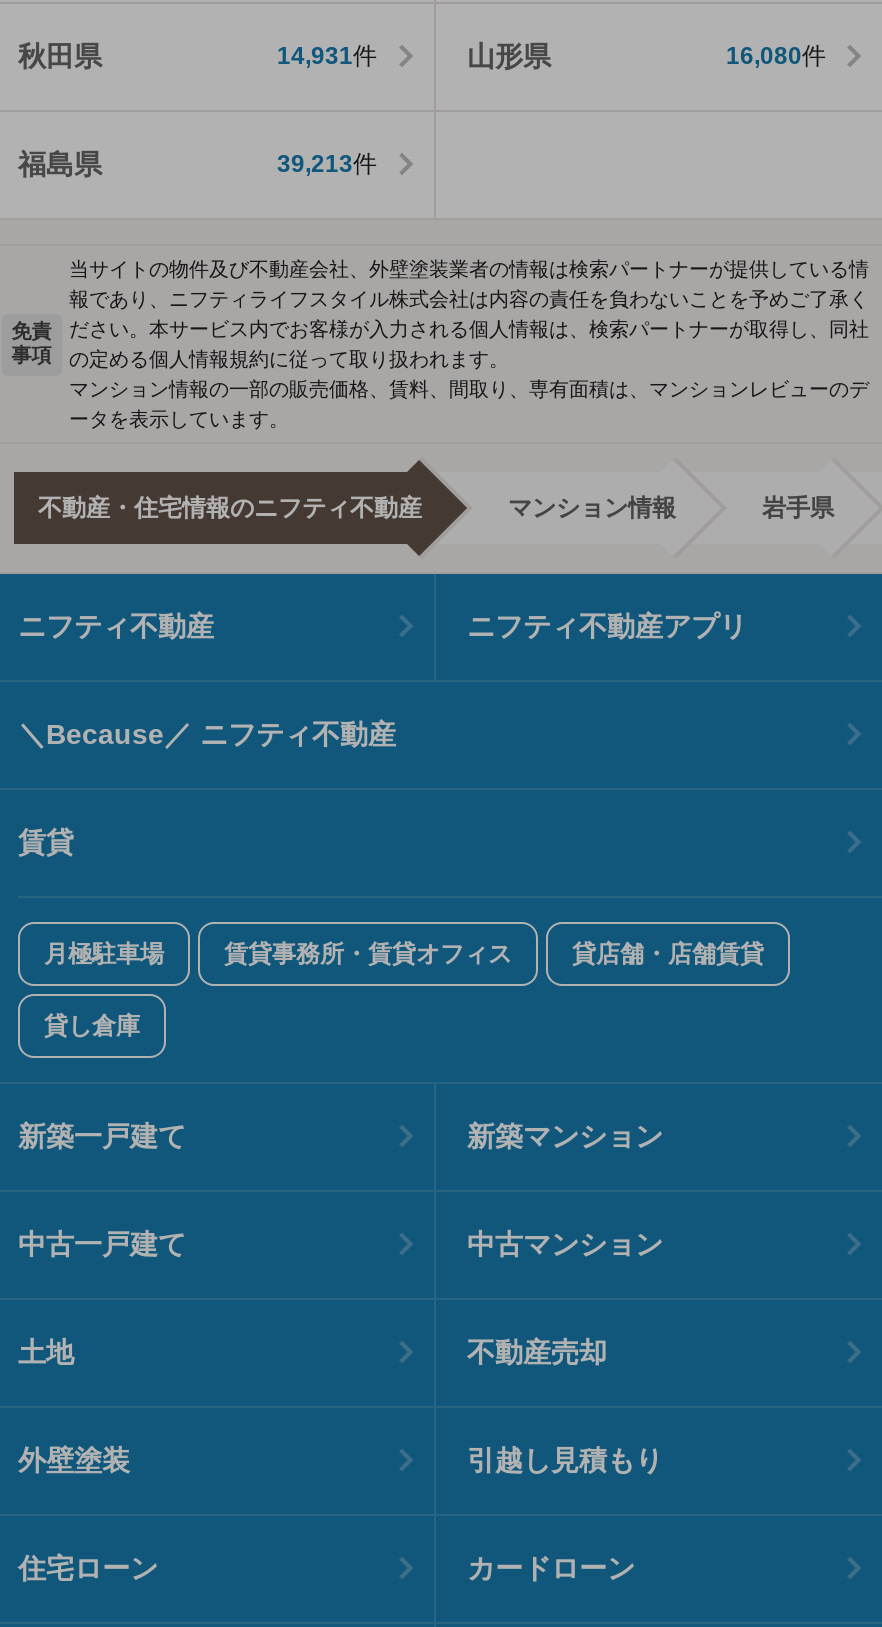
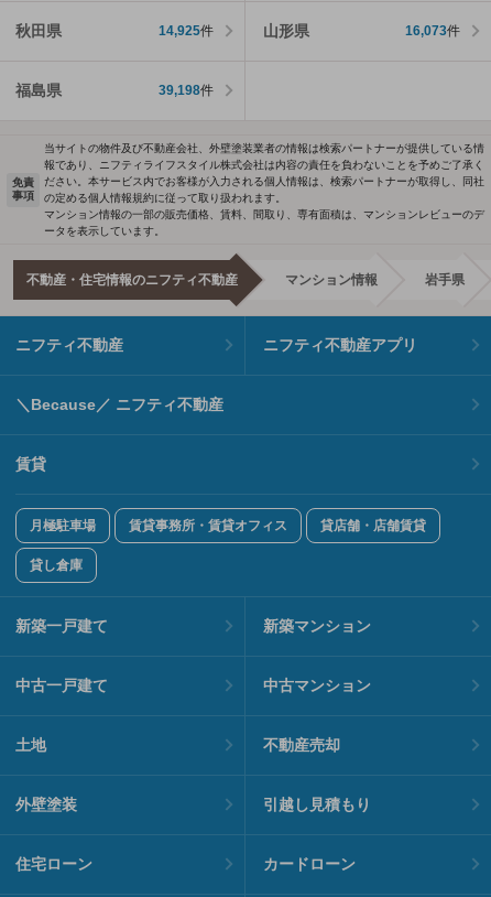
- 14,931件
+ 14,925件

- 16,080件
+ 16,073件

- 39,213件
+ 39,198件
